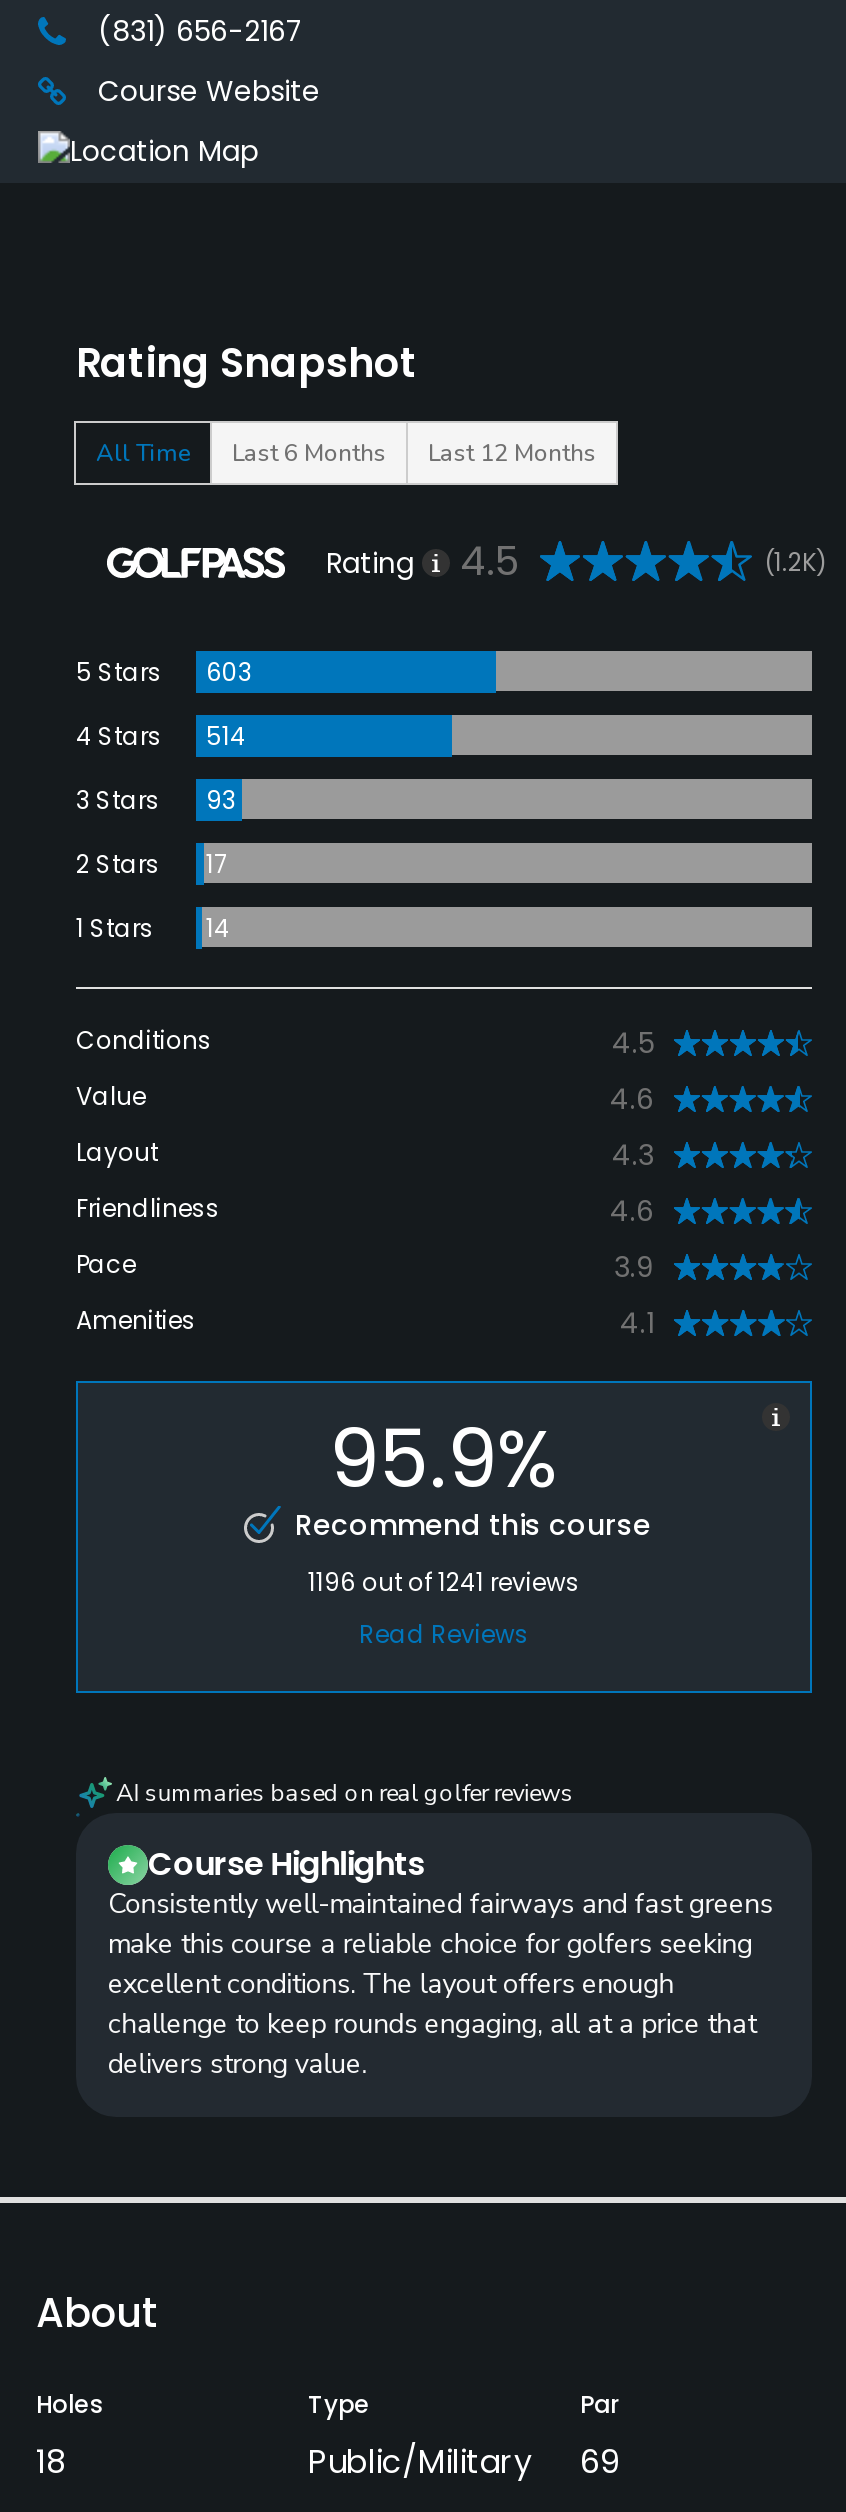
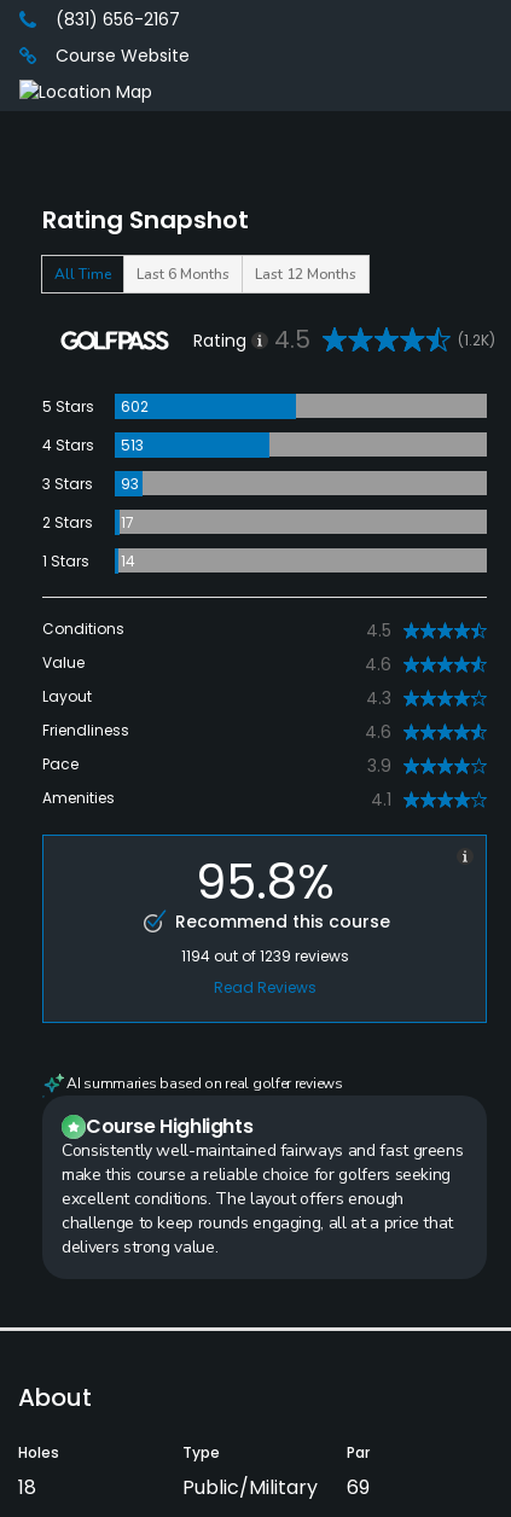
- 5 Stars 603
+ 5 Stars 602

- 4 Stars 514
+ 4 Stars 513

- 95.9%
+ 95.8%

- 1196 out of 1241 reviews
+ 1194 out of 1239 reviews
